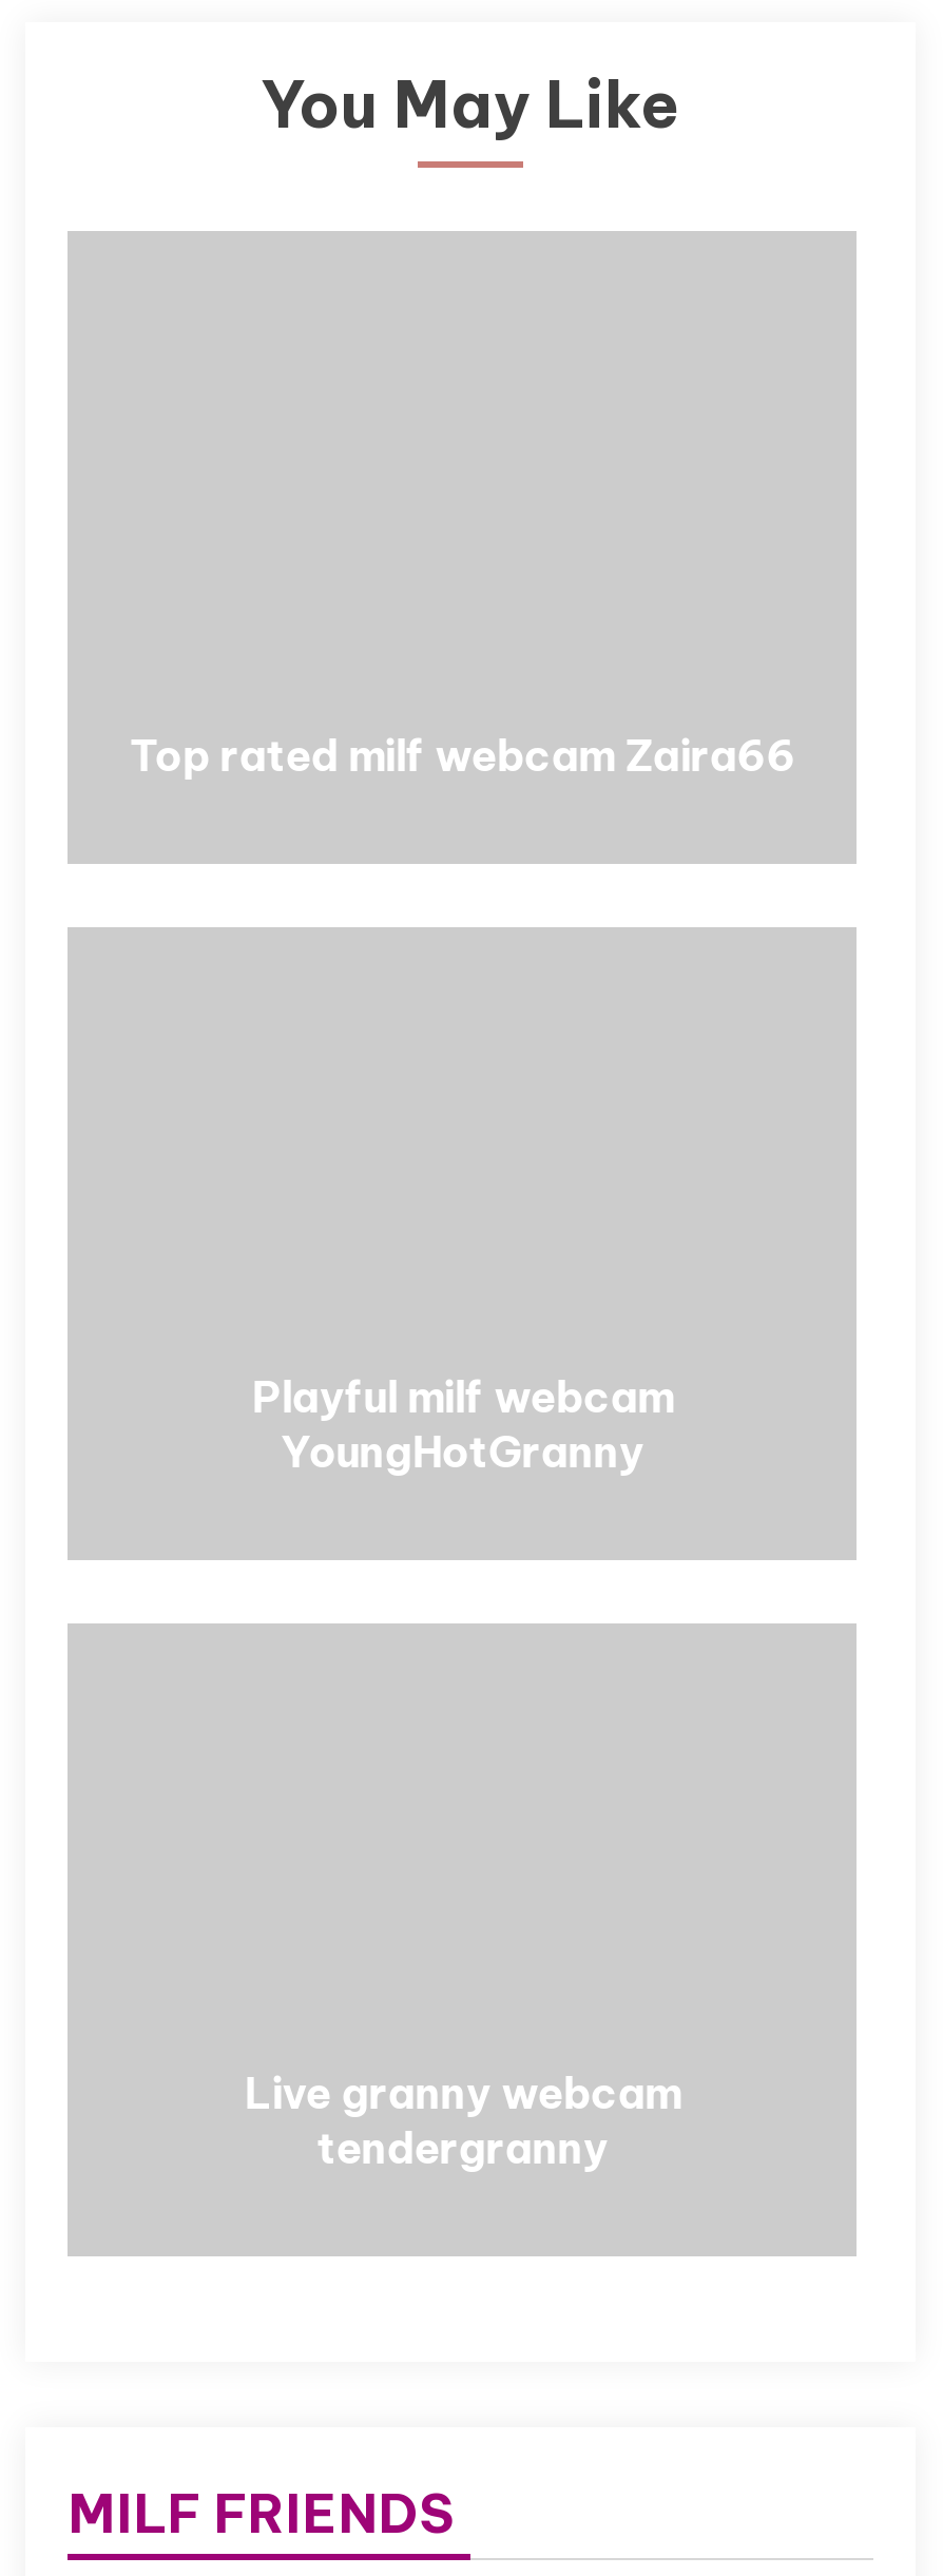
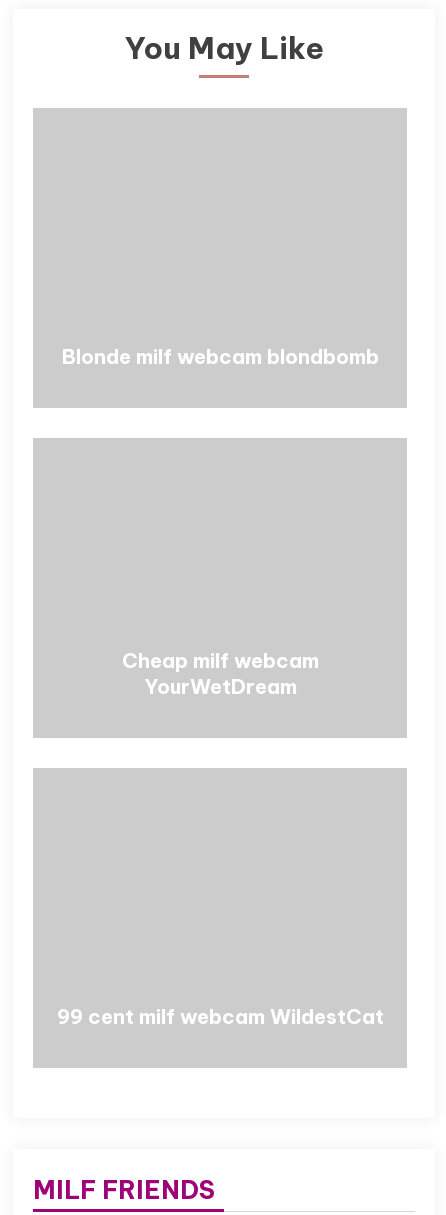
- Top rated milf webcam Zaira66
+ Blonde milf webcam blondbomb

- Playful milf webcam
- YoungHotGranny
+ Cheap milf webcam
+ YourWetDream

- Live granny webcam
- tendergranny
+ 99 cent milf webcam WildestCat
